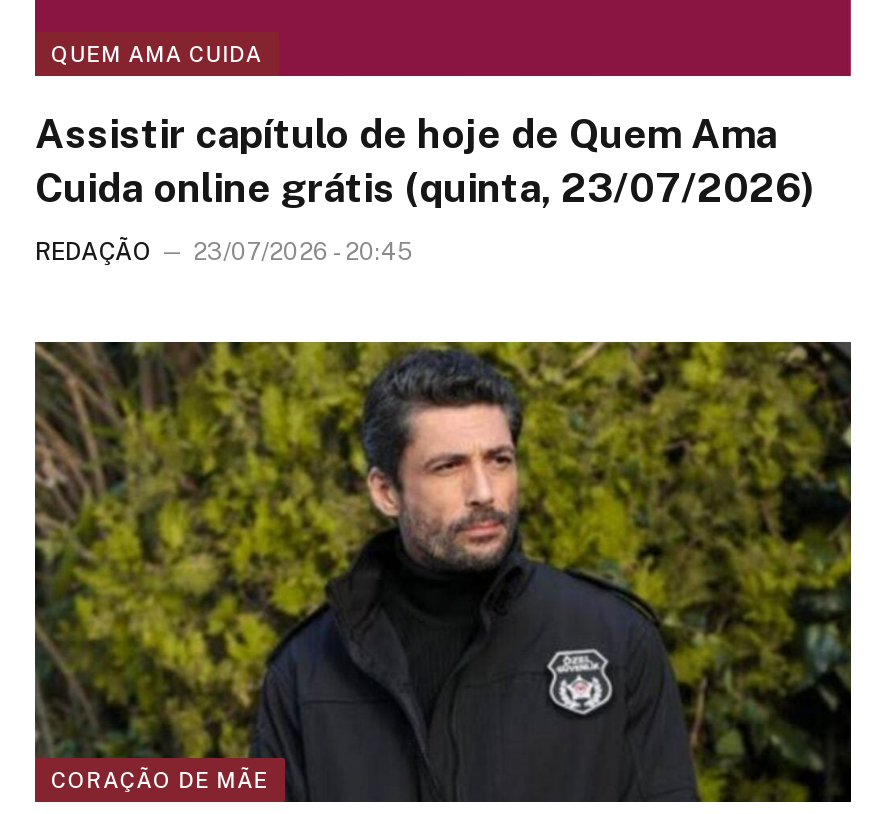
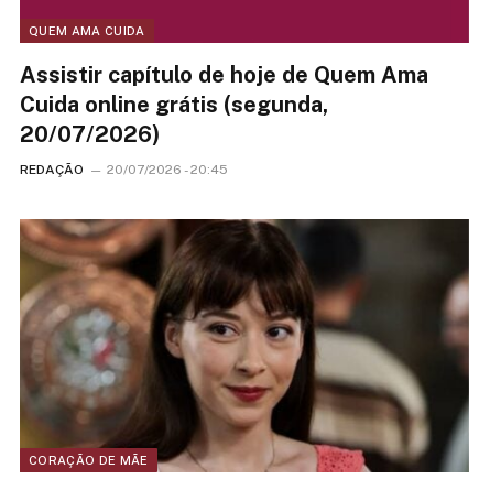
- Cuida online grátis (quinta, 23/07/2026)
+ Cuida online grátis (segunda,
+ 20/07/2026)

- REDAÇÃO 23/07/2026 - 20:45
+ REDAÇÃO 20/07/2026 - 20:45

- [image]
+ [image]
